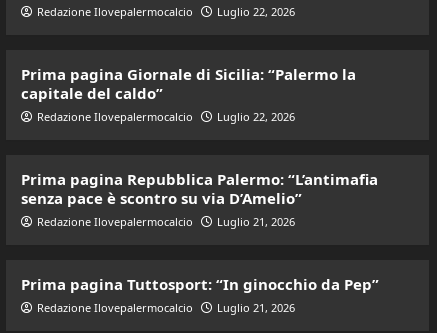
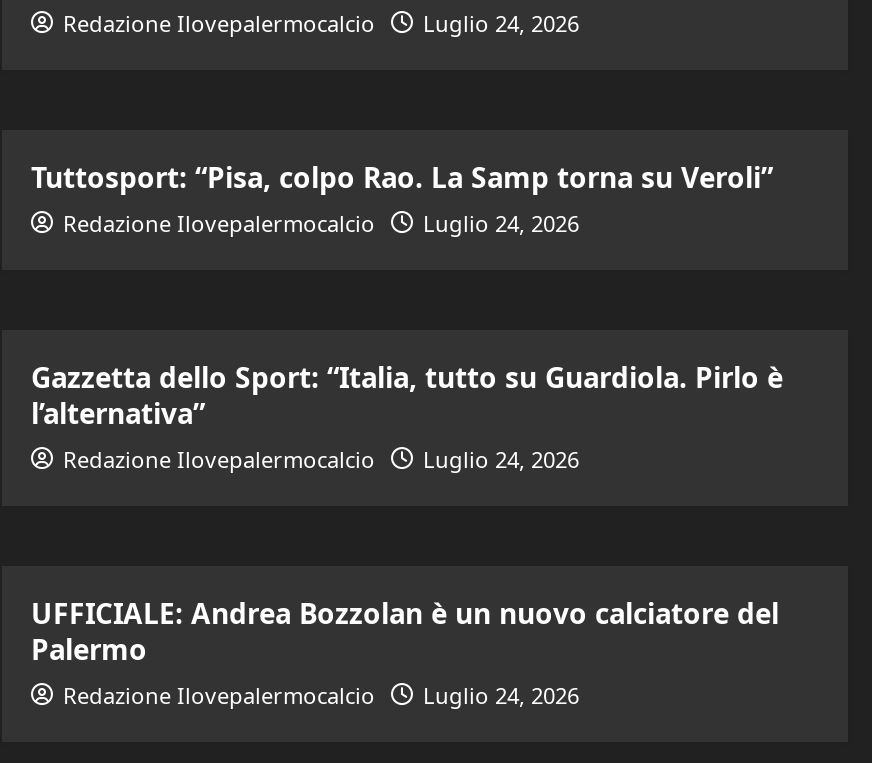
- Redazione Ilovepalermocalcio Luglio 22, 2026
+ Redazione Ilovepalermocalcio Luglio 24, 2026

- Prima pagina Giornale di Sicilia: “Palermo la
- capitale del caldo”
+ Tuttosport: “Pisa, colpo Rao. La Samp torna su Veroli”

- Redazione Ilovepalermocalcio Luglio 22, 2026
+ Redazione Ilovepalermocalcio Luglio 24, 2026

- Prima pagina Repubblica Palermo: “L’antimafia
- senza pace è scontro su via D’Amelio”
+ Gazzetta dello Sport: “Italia, tutto su Guardiola. Pirlo è
+ l’alternativa”

- Redazione Ilovepalermocalcio Luglio 21, 2026
+ Redazione Ilovepalermocalcio Luglio 24, 2026

- Prima pagina Tuttosport: “In ginocchio da Pep”
+ UFFICIALE: Andrea Bozzolan è un nuovo calciatore del
+ Palermo

- Redazione Ilovepalermocalcio Luglio 21, 2026
+ Redazione Ilovepalermocalcio Luglio 24, 2026
